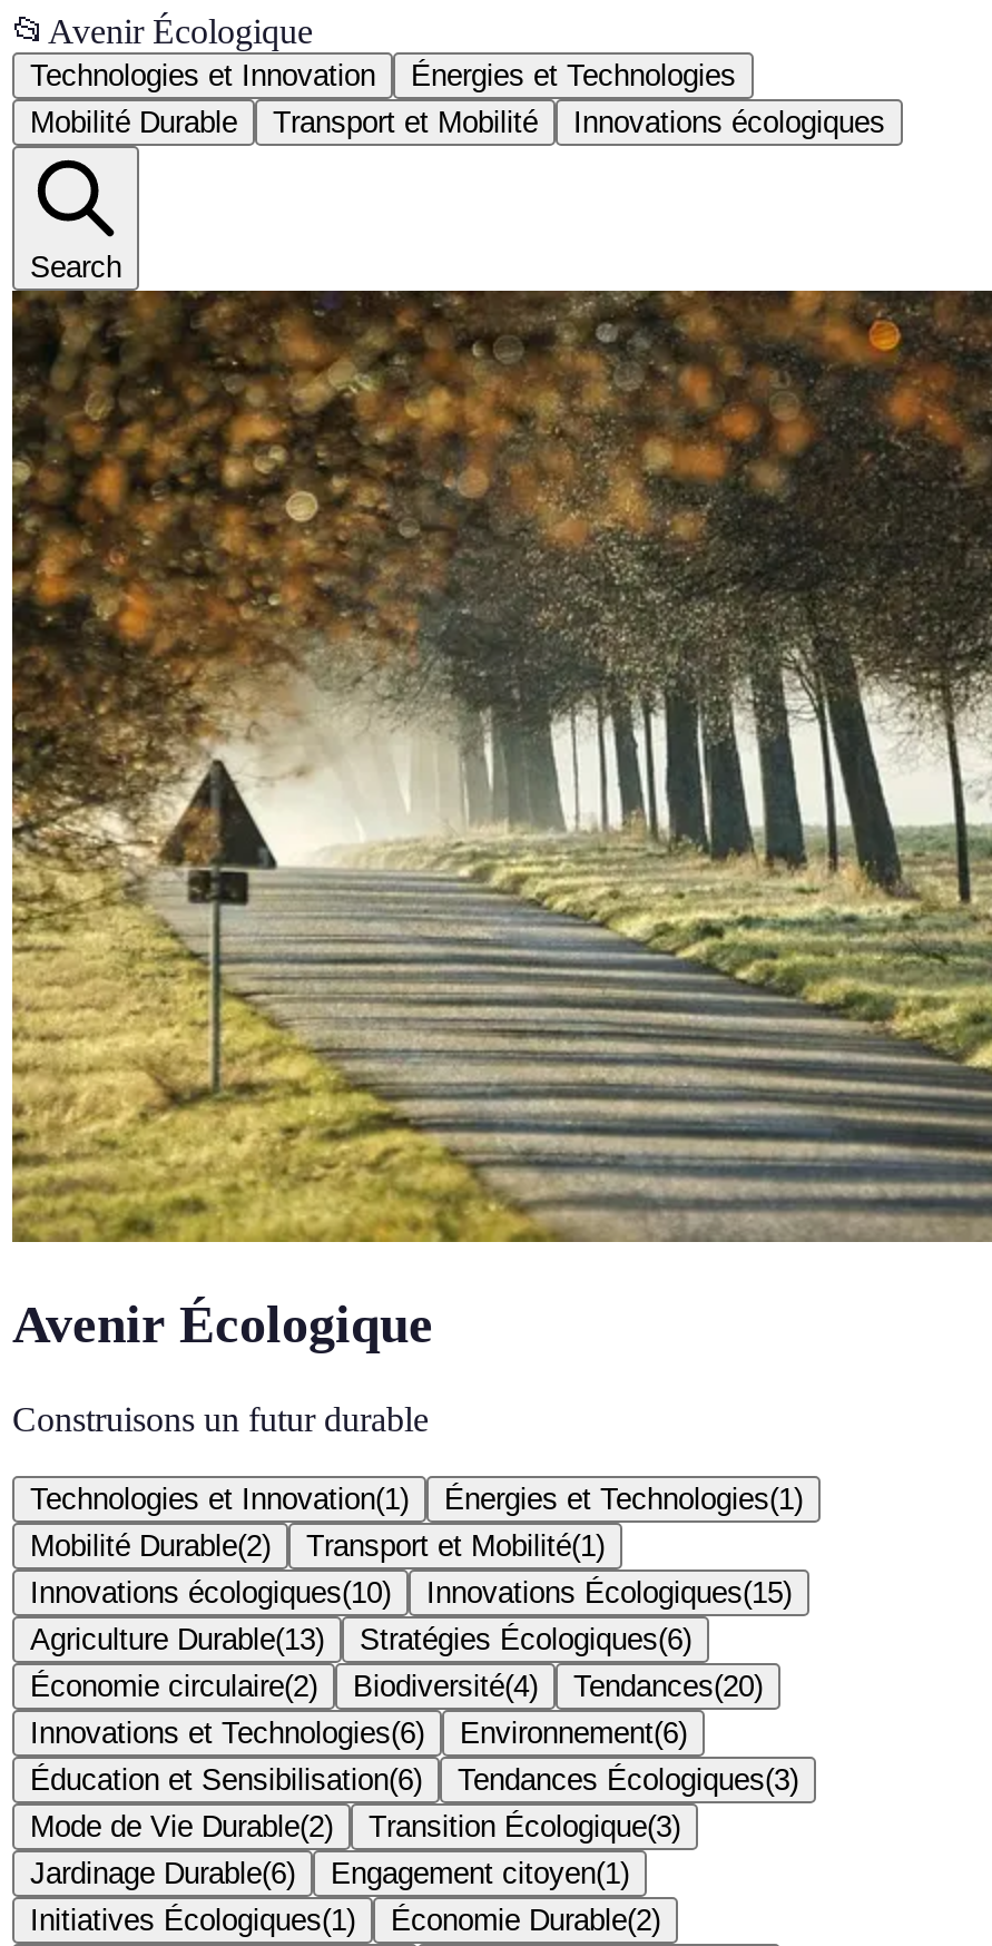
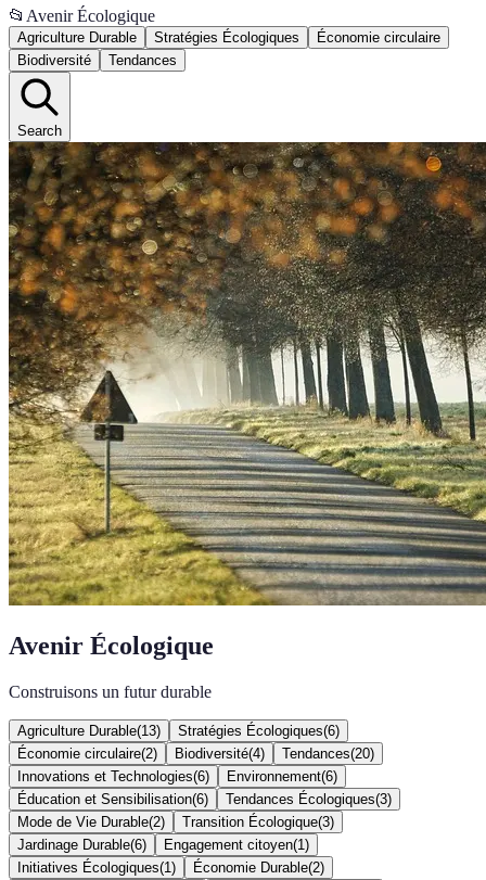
- Technologies et Innovation
- Énergies et Technologies
- Mobilité Durable
- Transport et Mobilité
- Innovations écologiques
+ Agriculture Durable
+ Stratégies Écologiques
+ Économie circulaire
+ Biodiversité
+ Tendances

- Technologies et Innovation(1)
- Énergies et Technologies(1)
- Mobilité Durable(2)
- Transport et Mobilité(1)
- Innovations écologiques(10)
- Innovations Écologiques(15)
